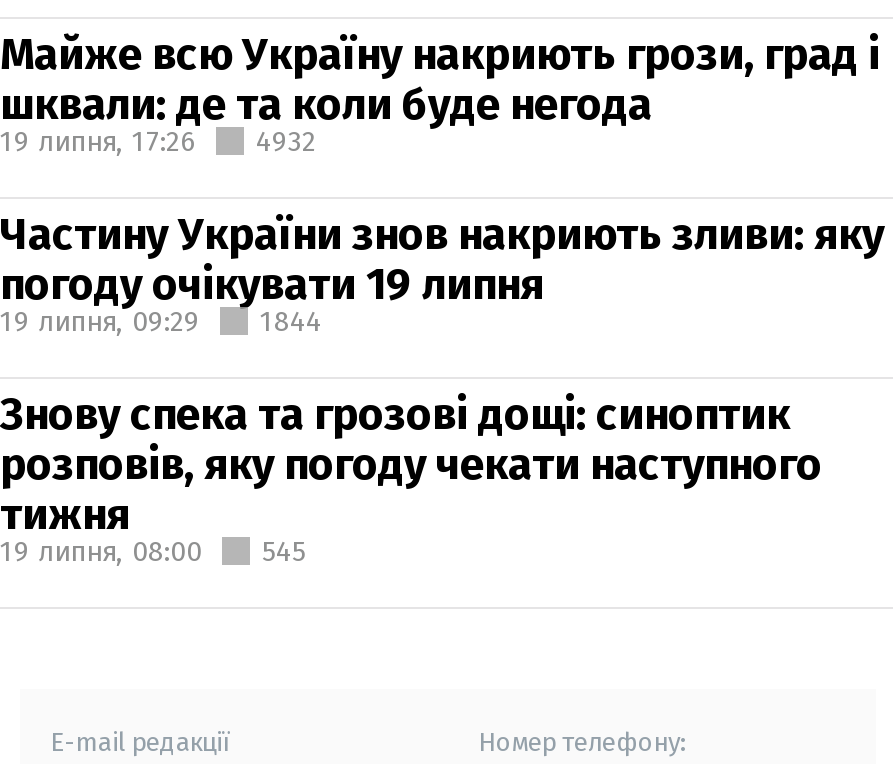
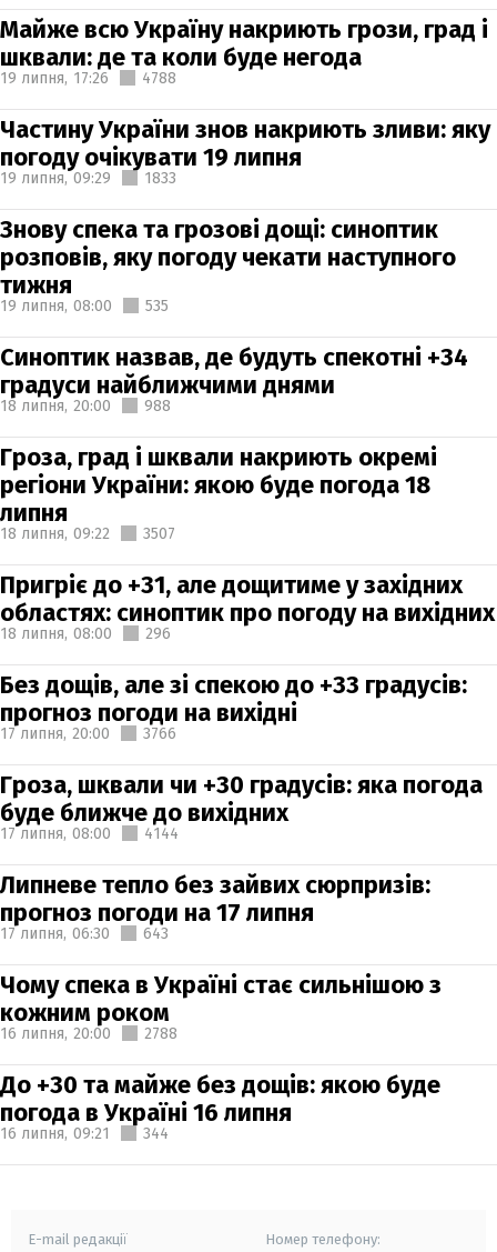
- 19 липня, 17:26 4932
+ 19 липня, 17:26 4788

- 19 липня, 09:29 1844
+ 19 липня, 09:29 1833

- 545
+ 535
+ Синоптик назвав, де будуть спекотні +34
+ градуси найближчими днями
+ 18 липня, 20:00
+ 988
+ Гроза, град і шквали накриють окремі
+ регіони України: якою буде погода 18
+ липня
+ 18 липня, 09:22
+ 3507
+ Пригріє до +31, але дощитиме у західних
+ областях: синоптик про погоду на вихідних
+ 18 липня, 08:00
+ 296
+ Без дощів, але зі спекою до +33 градусів:
+ прогноз погоди на вихідні
+ 17 липня, 20:00
+ 3766
+ Гроза, шквали чи +30 градусів: яка погода
+ буде ближче до вихідних
+ 17 липня, 08:00
+ 4144
+ Липневе тепло без зайвих сюрпризів:
+ прогноз погоди на 17 липня
+ 17 липня, 06:30
+ 643
+ Чому спека в Україні стає сильнішою з
+ кожним роком
+ 16 липня, 20:00
+ 2788
+ До +30 та майже без дощів: якою буде
+ погода в Україні 16 липня
+ 16 липня, 09:21
+ 344
